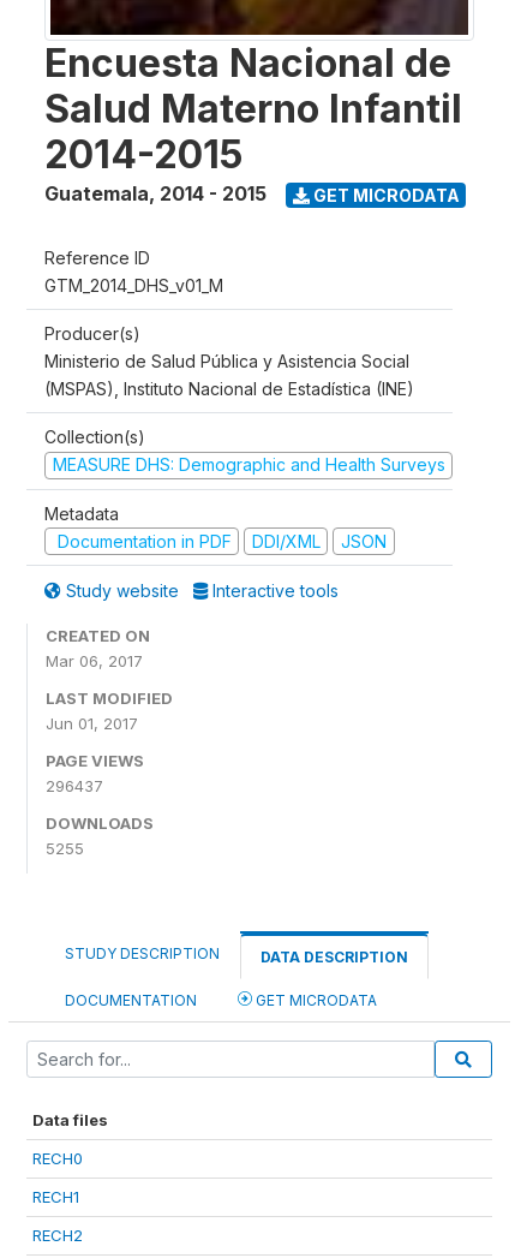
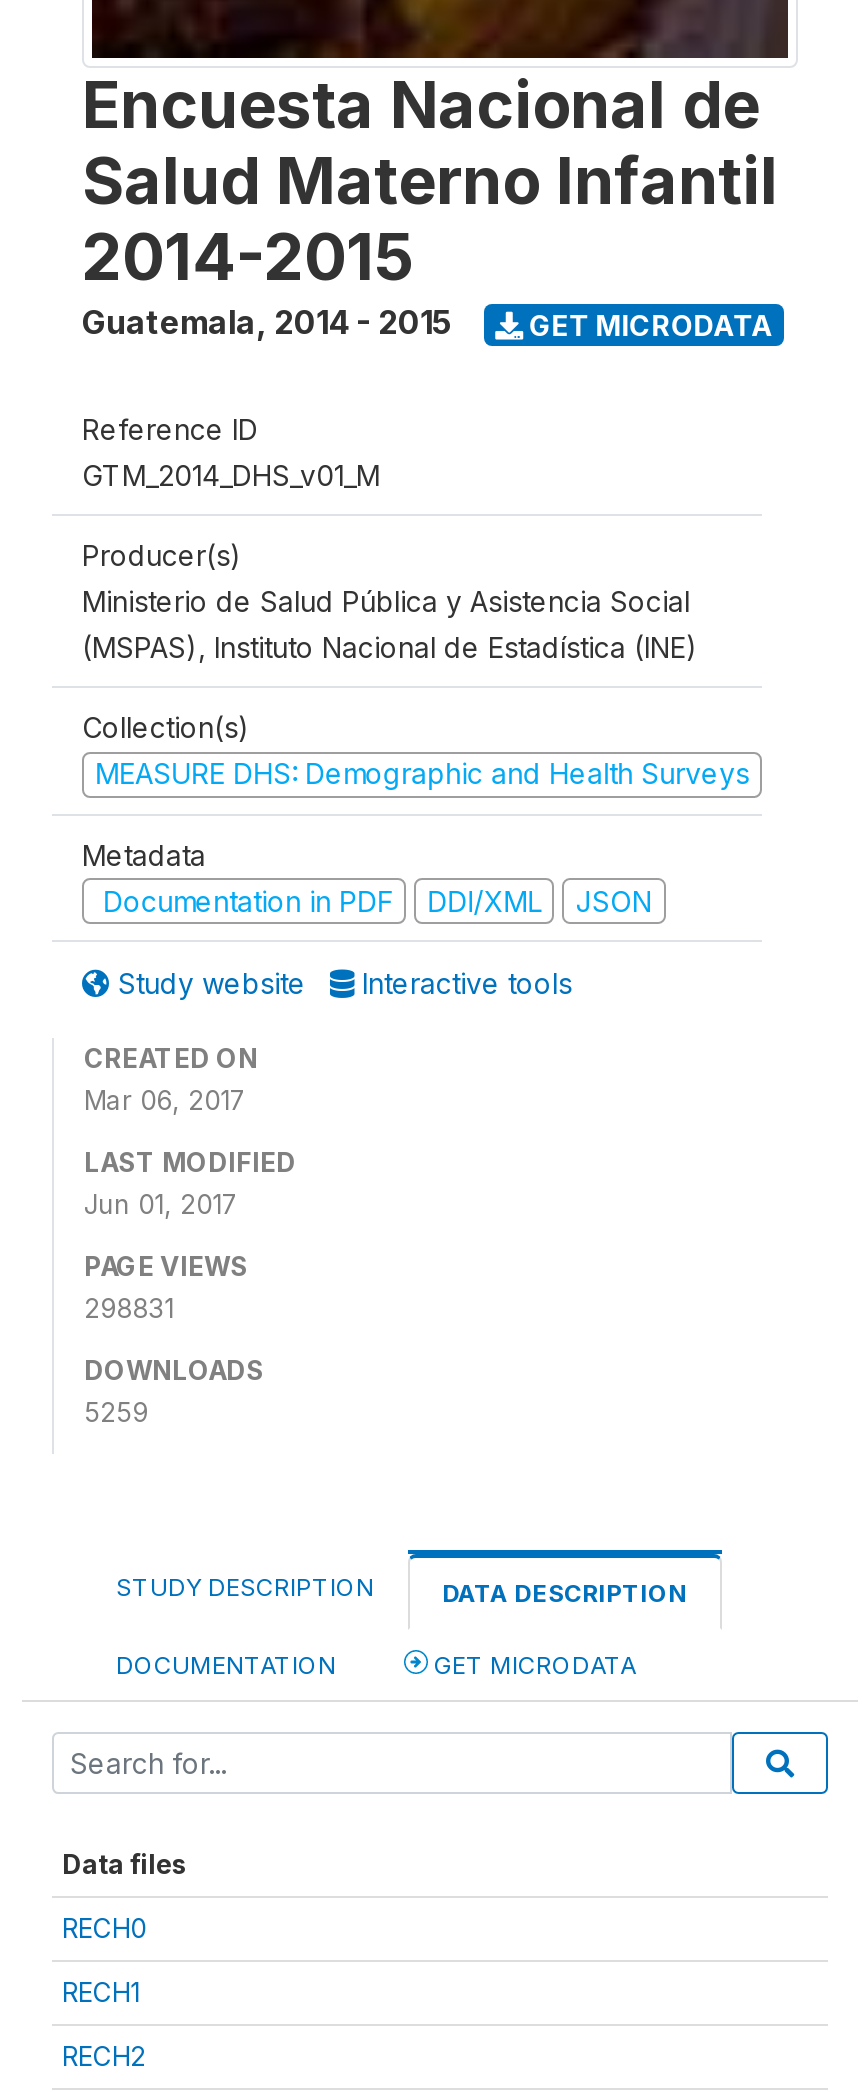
- 296437
+ 298831

- 5255
+ 5259
